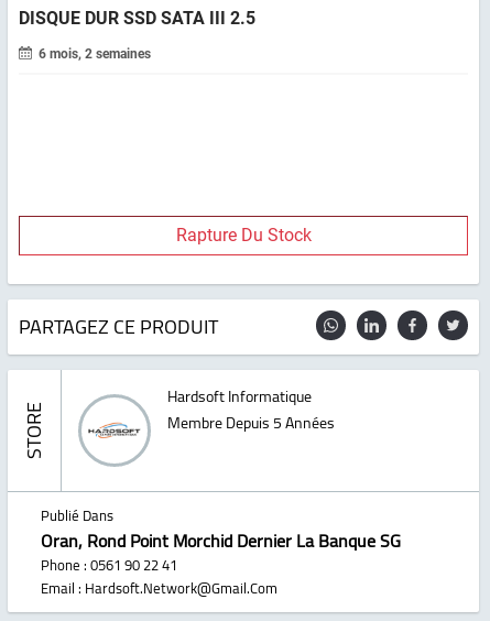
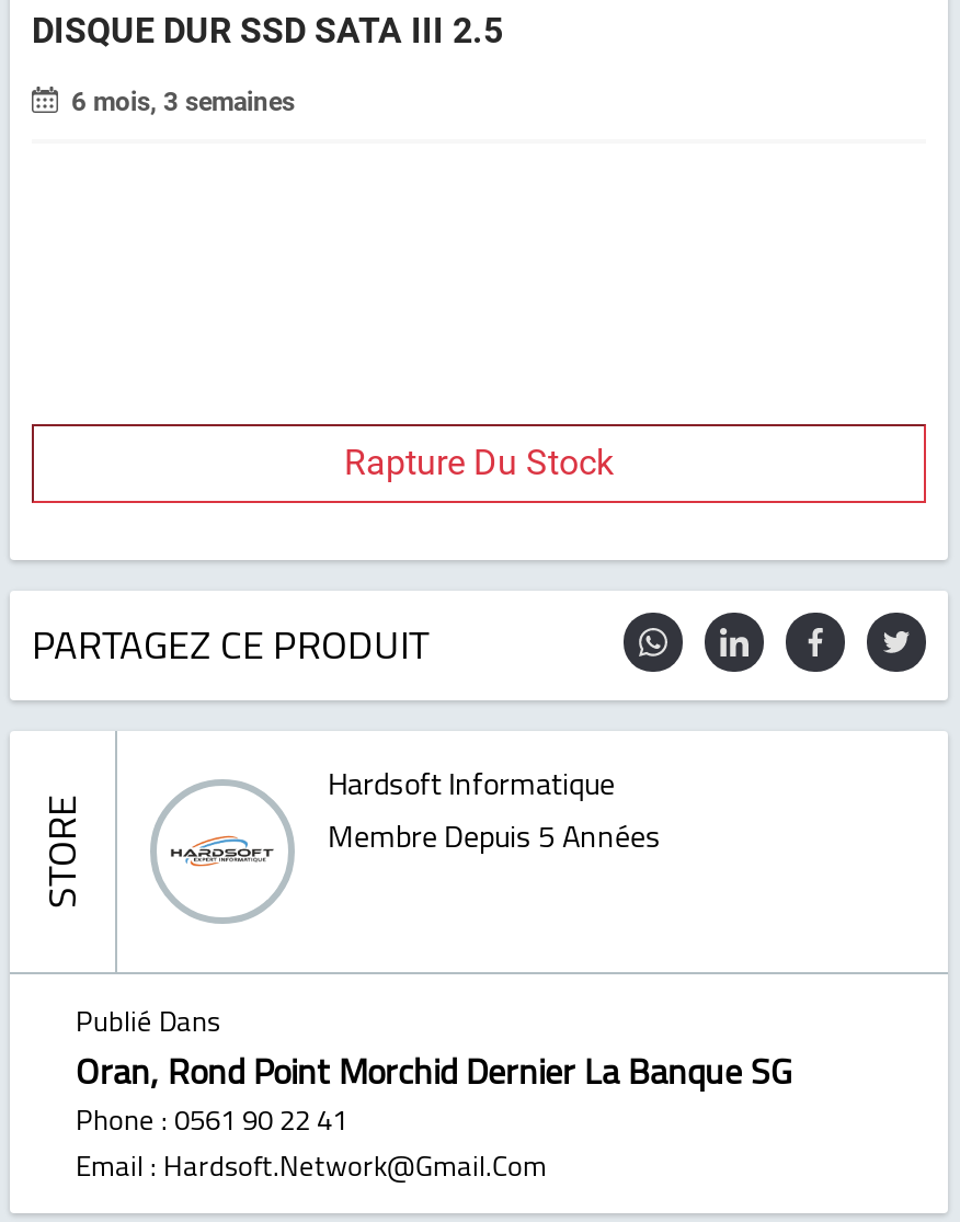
- 6 mois, 2 semaines
+ 6 mois, 3 semaines
